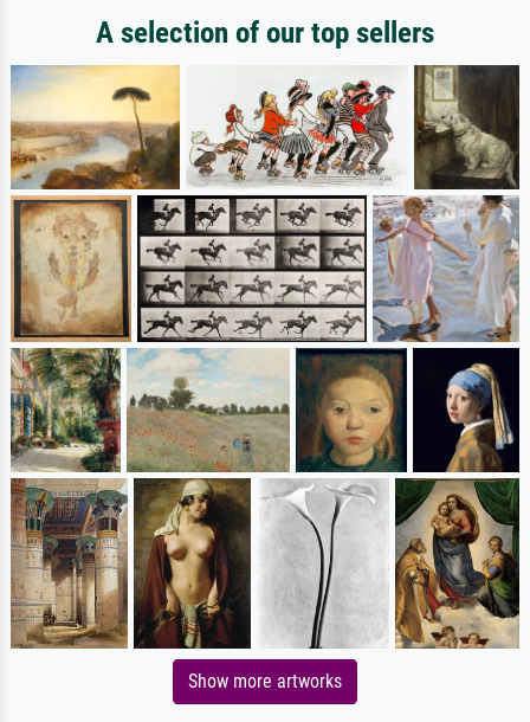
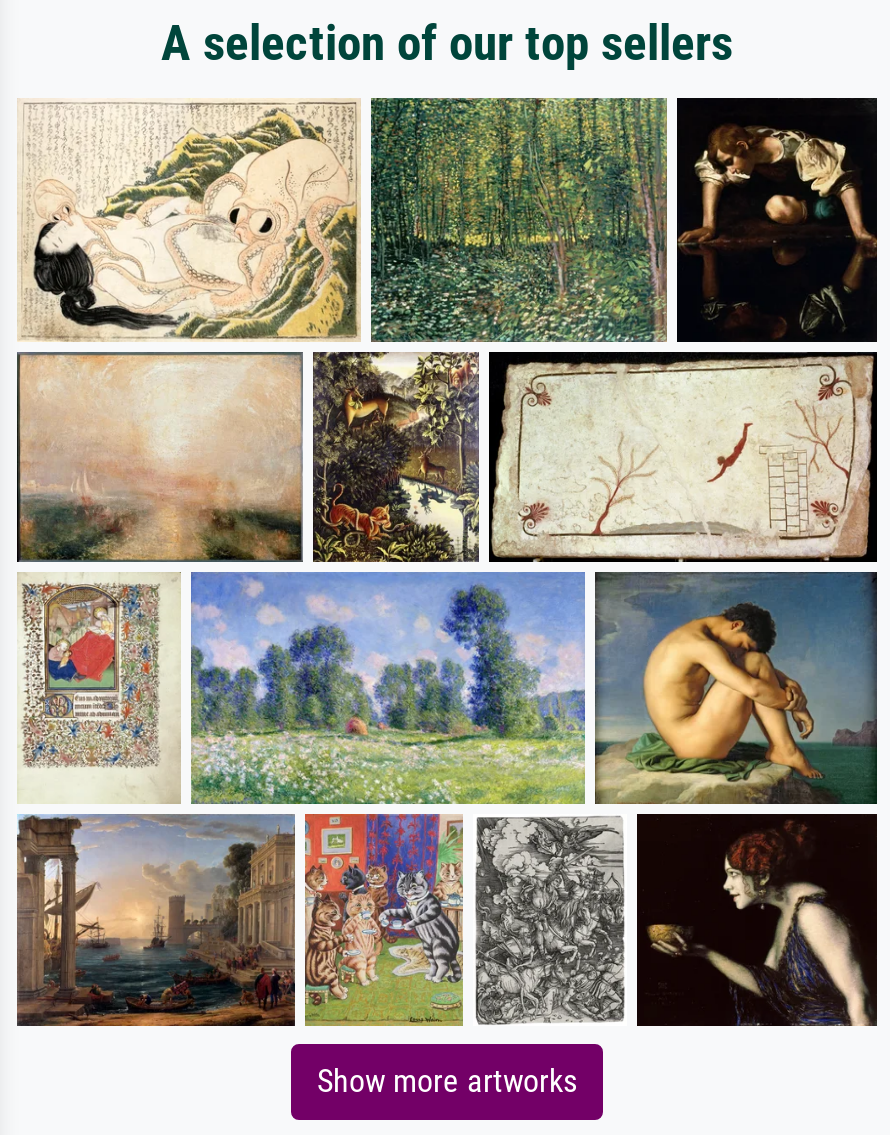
- [image]
+ [image]
